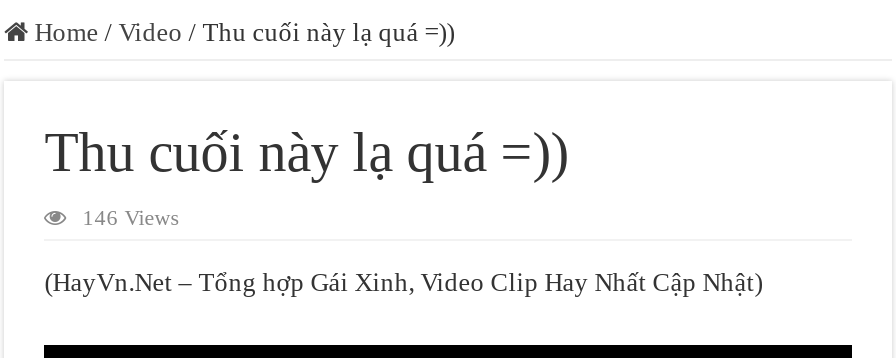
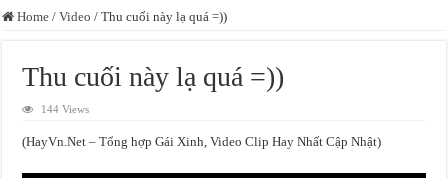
- 146 Views
+ 144 Views
